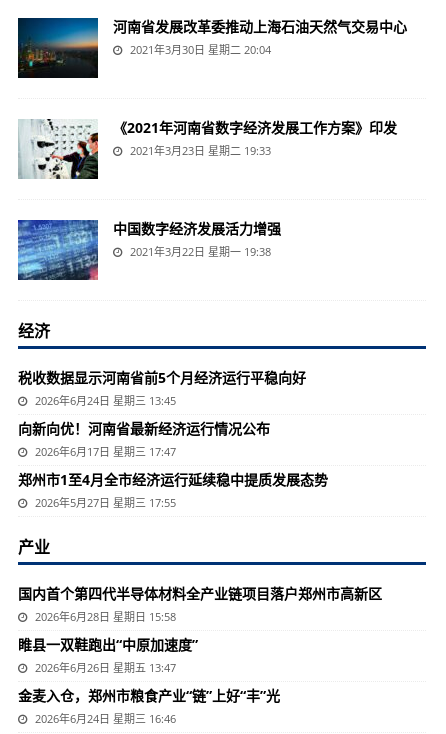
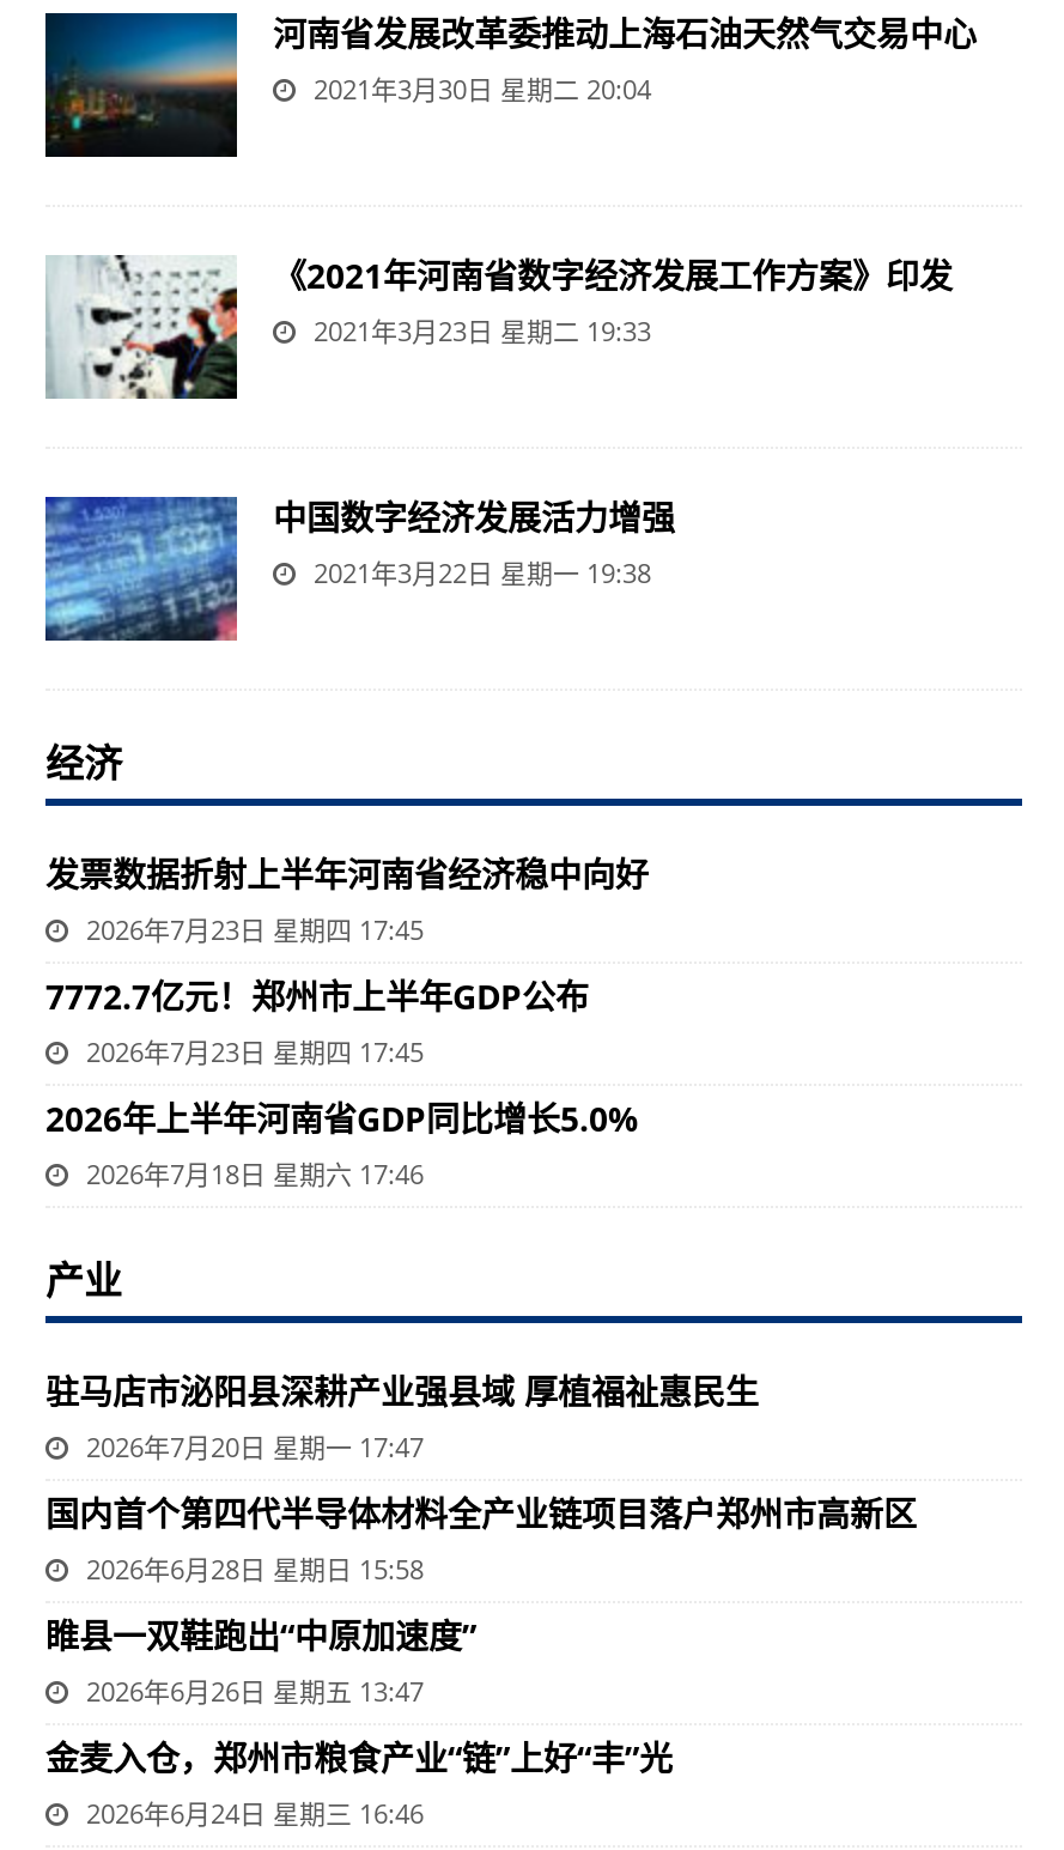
- 税收数据显示河南省前5个月经济运行平稳向好
- 2026年6月24日 星期三 13:45
+ 发票数据折射上半年河南省经济稳中向好
+ 2026年7月23日 星期四 17:45

- 向新向优！河南省最新经济运行情况公布
- 2026年6月17日 星期三 17:47
+ 7772.7亿元！郑州市上半年GDP公布
+ 2026年7月23日 星期四 17:45

- 郑州市1至4月全市经济运行延续稳中提质发展态势
- 2026年5月27日 星期三 17:55
+ 2026年上半年河南省GDP同比增长5.0%
+ 2026年7月18日 星期六 17:46

+ 驻马店市泌阳县深耕产业强县域 厚植福祉惠民生
+ 2026年7月20日 星期一 17:47
